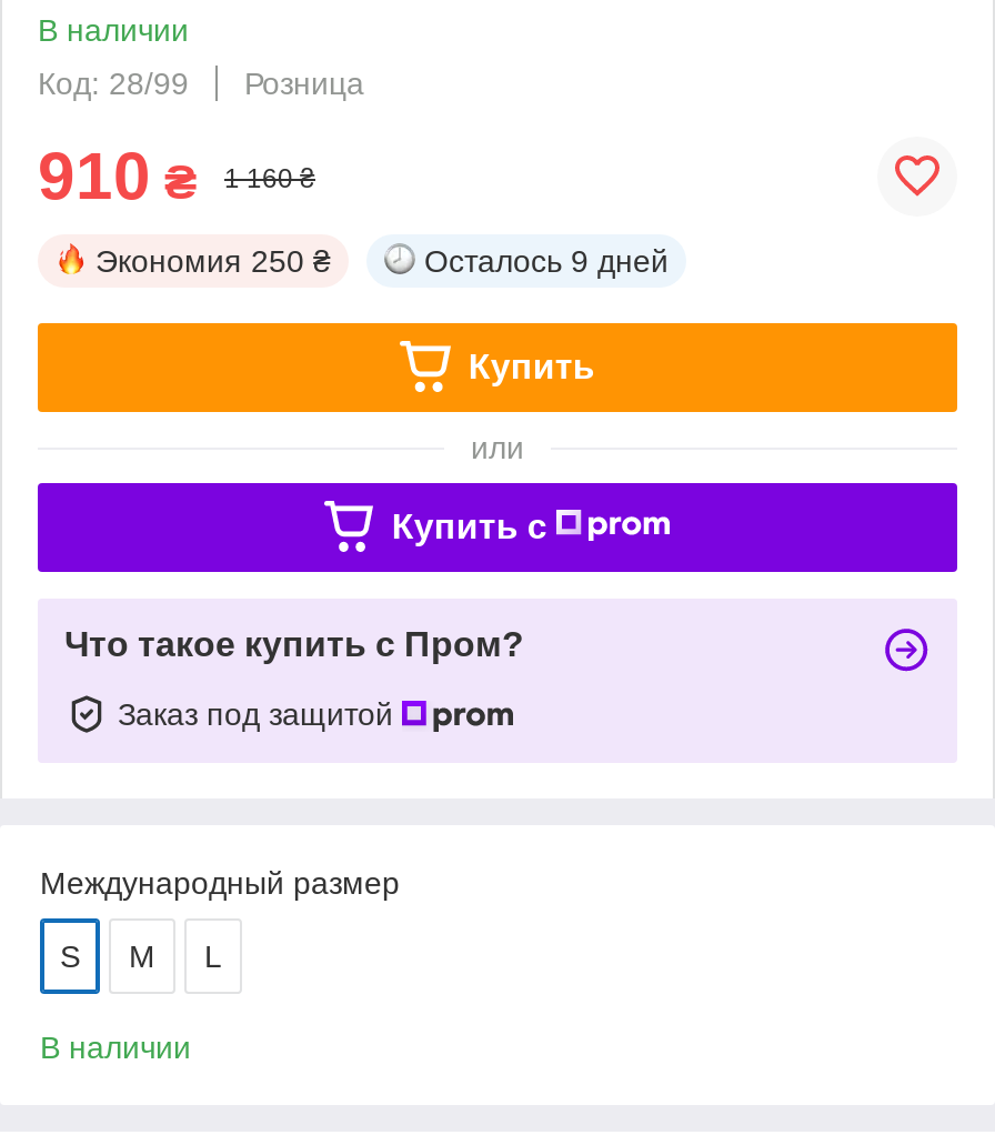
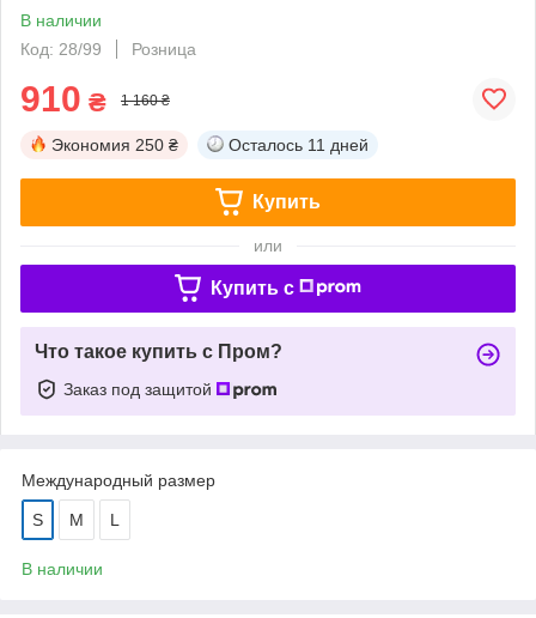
- Осталось 9 дней
+ Осталось 11 дней
